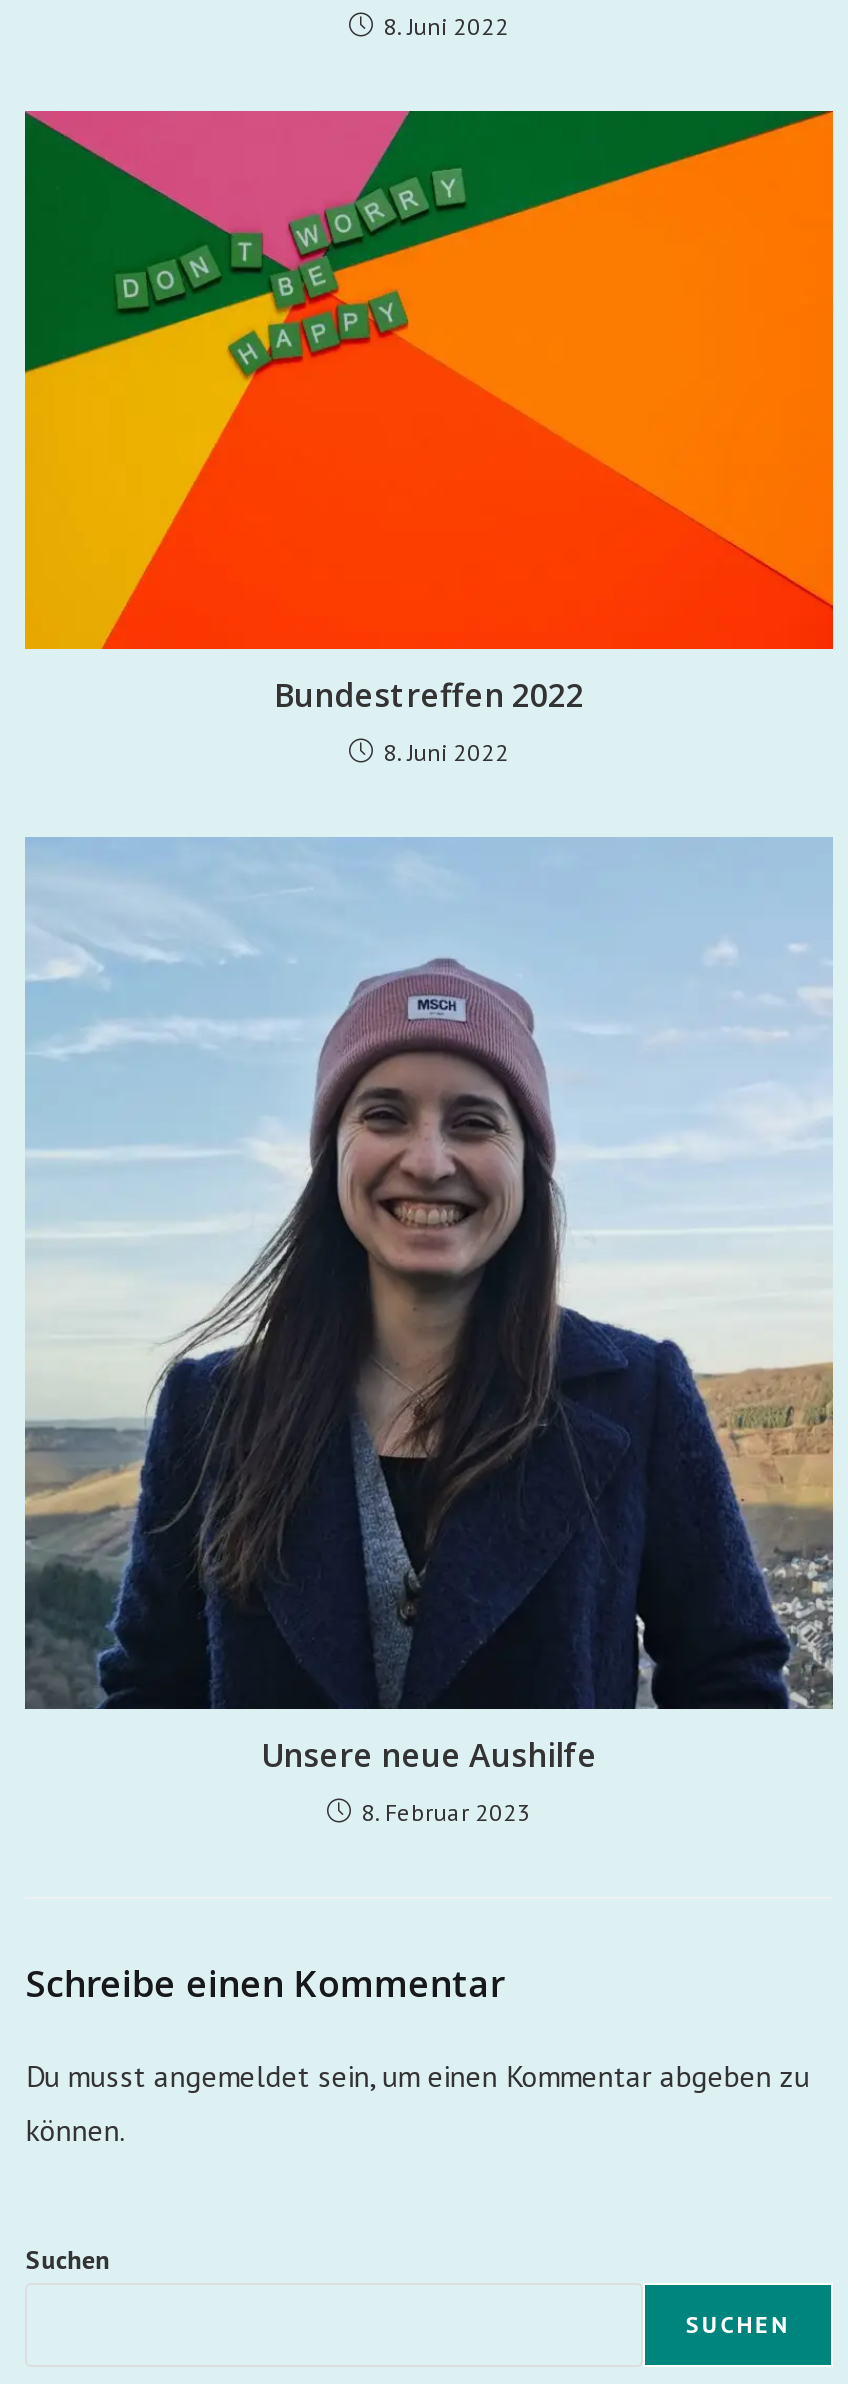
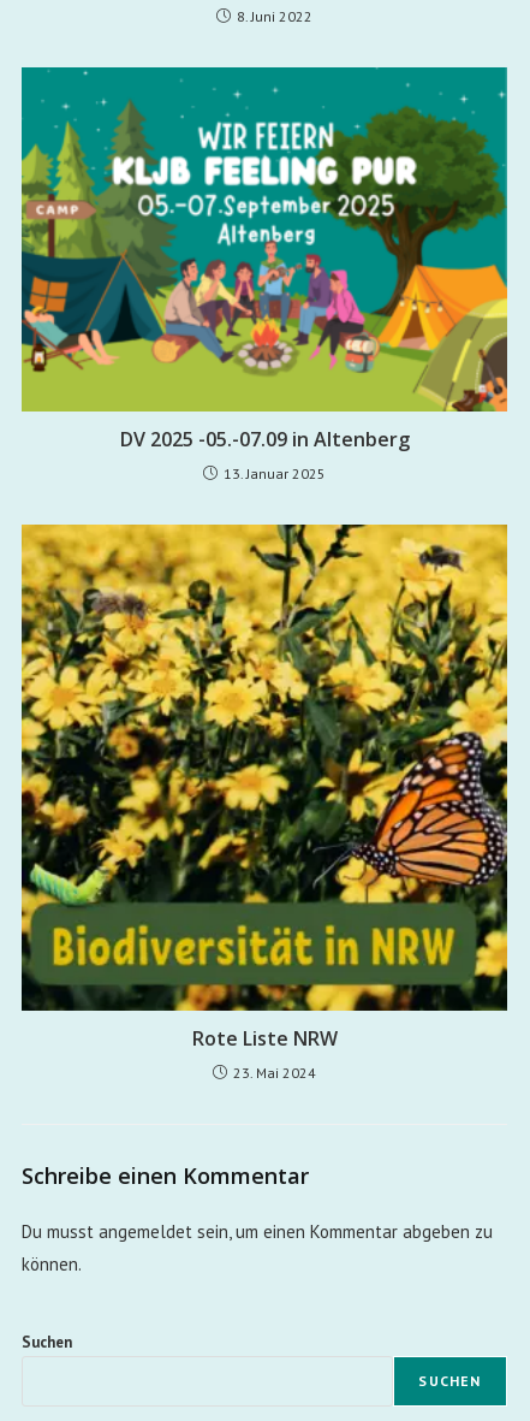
- [image]
- Bundestreffen 2022
+ [image]
+ DV 2025 -05.-07.09 in Altenberg

- 8. Juni 2022
+ 13. Januar 2025

- [image]
- Unsere neue Aushilfe
+ [image]
+ Rote Liste NRW

- 8. Februar 2023
+ 23. Mai 2024
